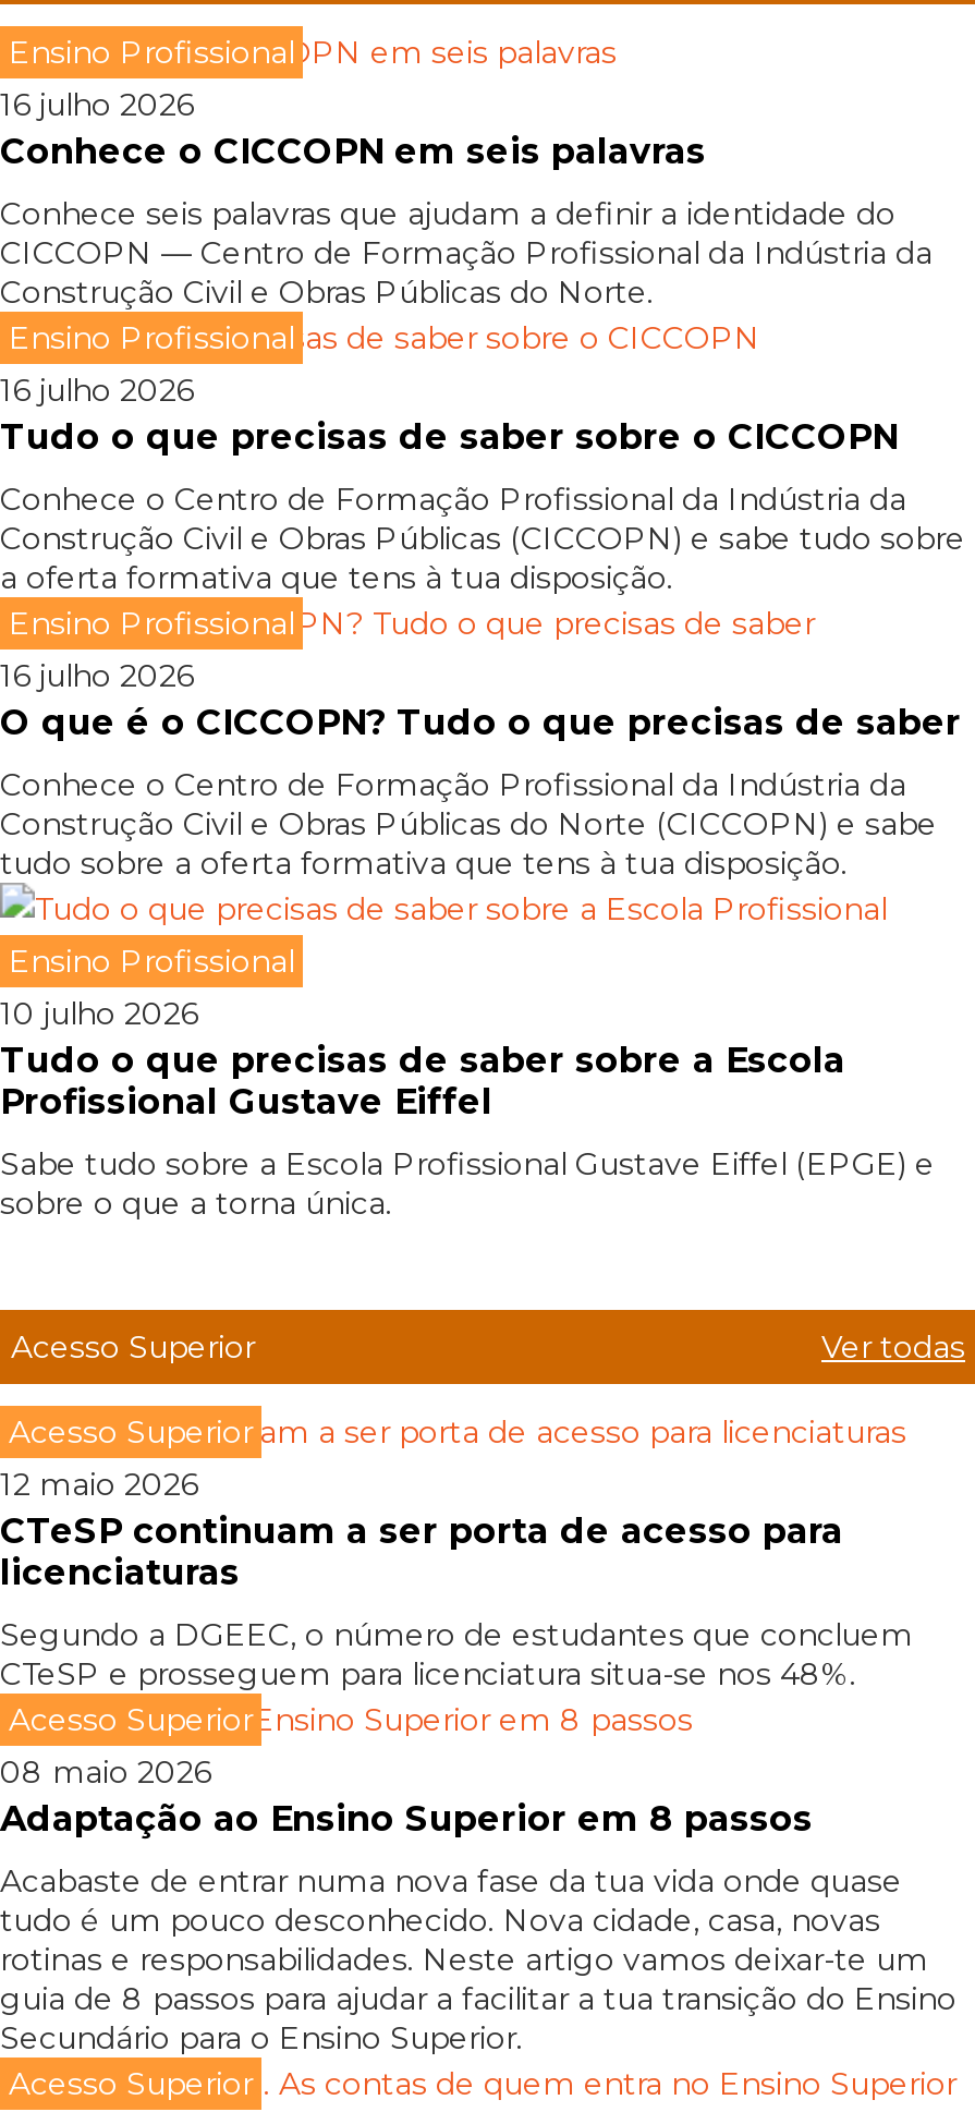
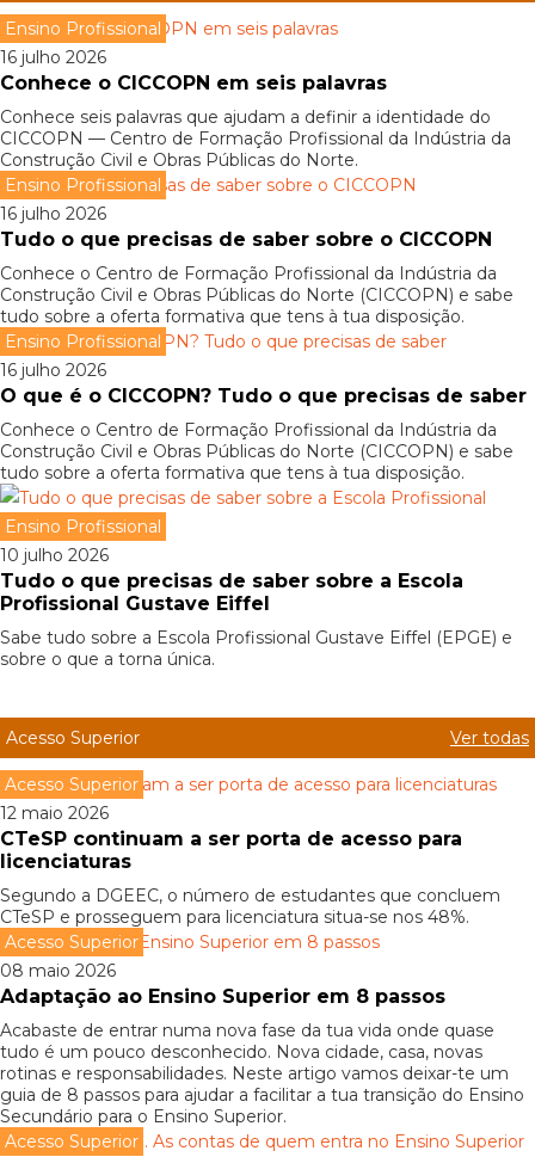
- Construção Civil e Obras Públicas (CICCOPN) e sabe tudo sobre
- a oferta formativa que tens à tua disposição.
+ Construção Civil e Obras Públicas do Norte (CICCOPN) e sabe
+ tudo sobre a oferta formativa que tens à tua disposição.
